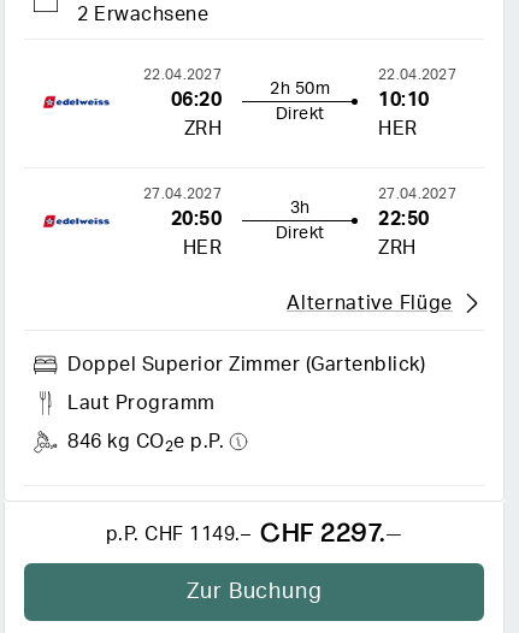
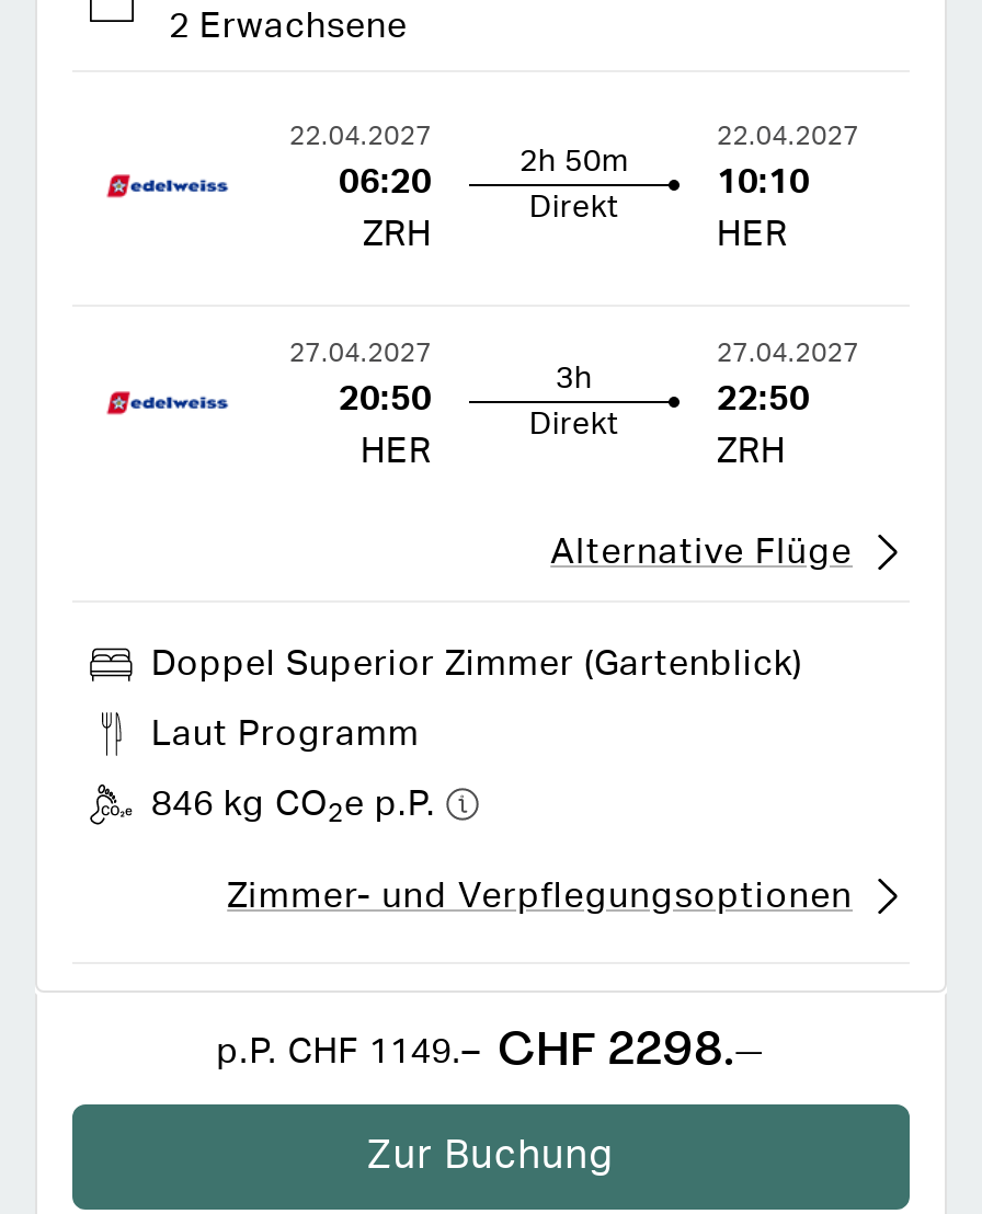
- p.P. CHF 1149.– CHF 2297.–
+ Zimmer- und Verpflegungsoptionen
+ p.P. CHF 1149.– CHF 2298.–
